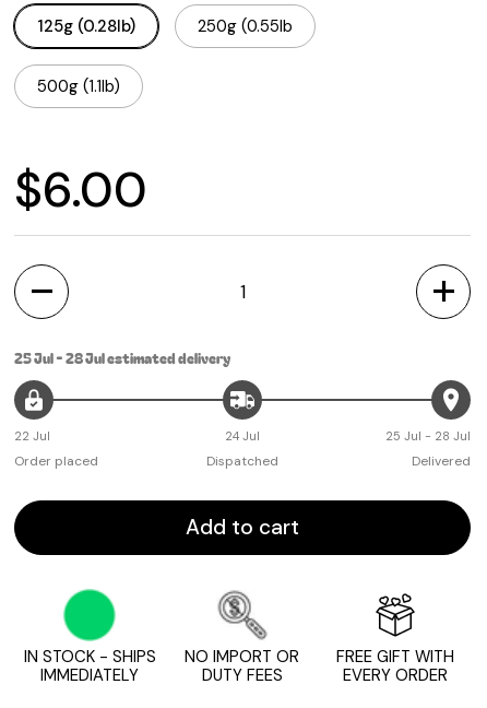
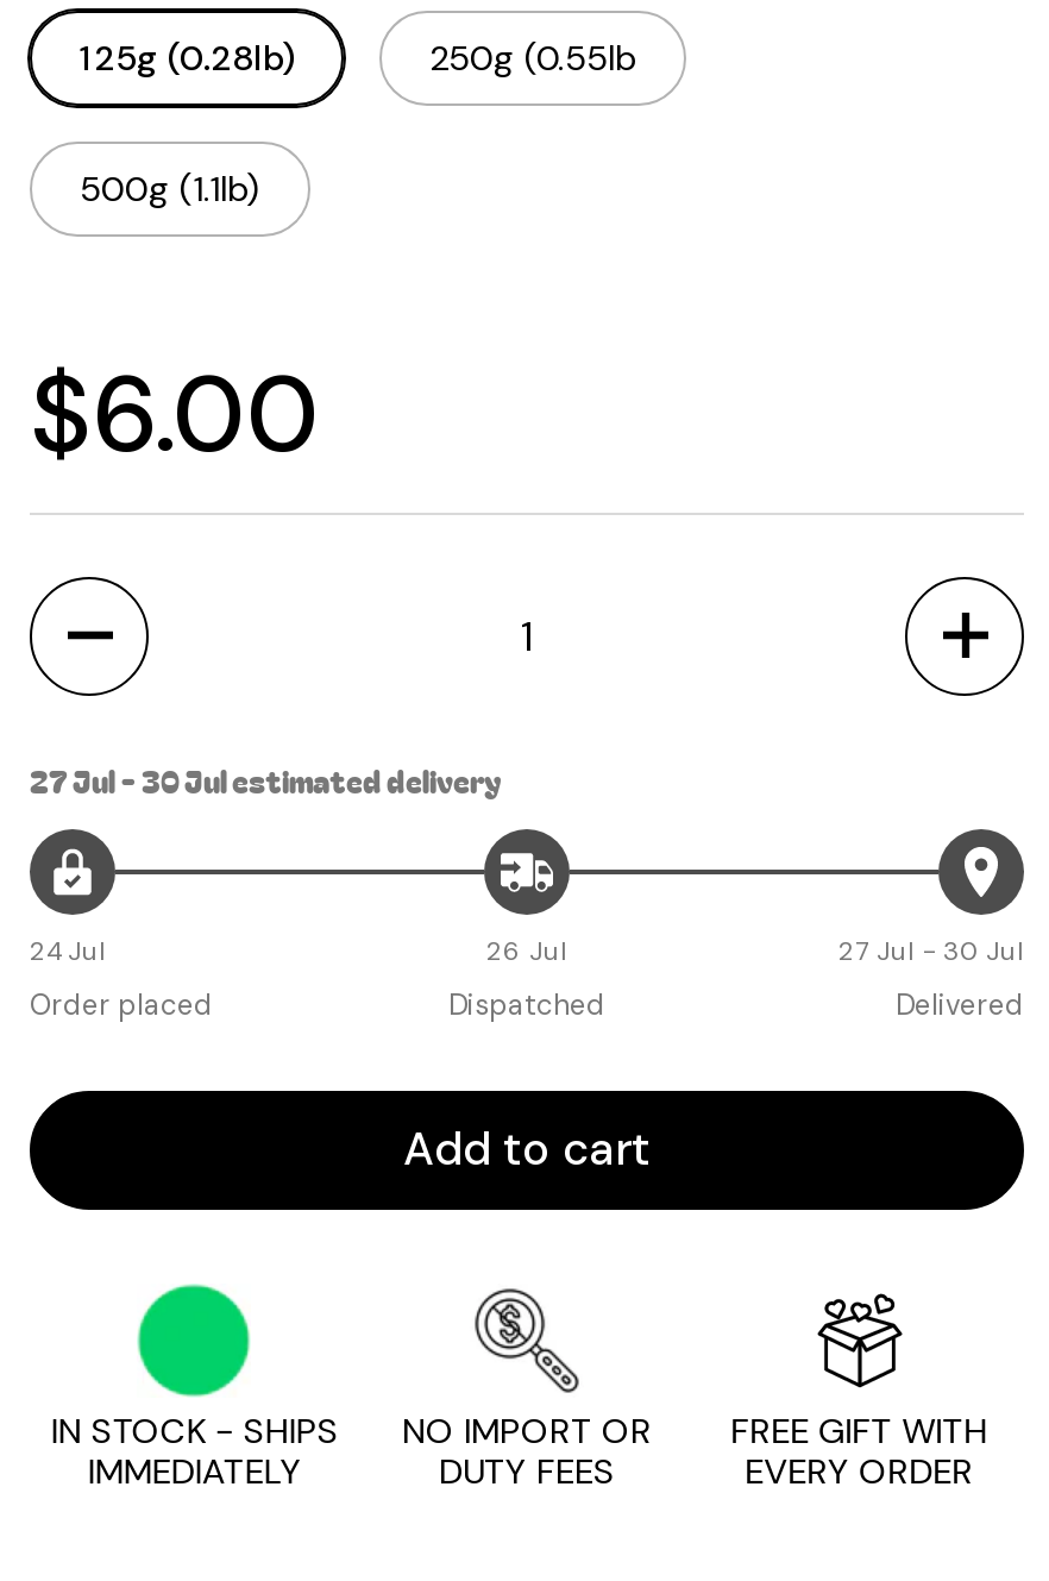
- 25 Jul - 28 Julestimated delivery
+ 27 Jul - 30 Julestimated delivery

- 22 Jul
+ 24 Jul

- 24 Jul
+ 26 Jul

- 25 Jul - 28 Jul
+ 27 Jul - 30 Jul
